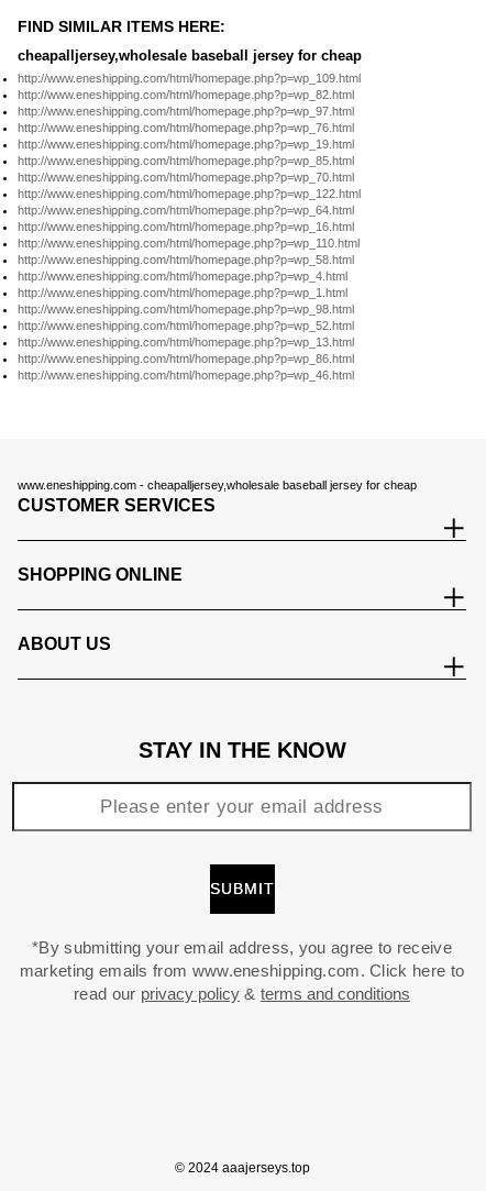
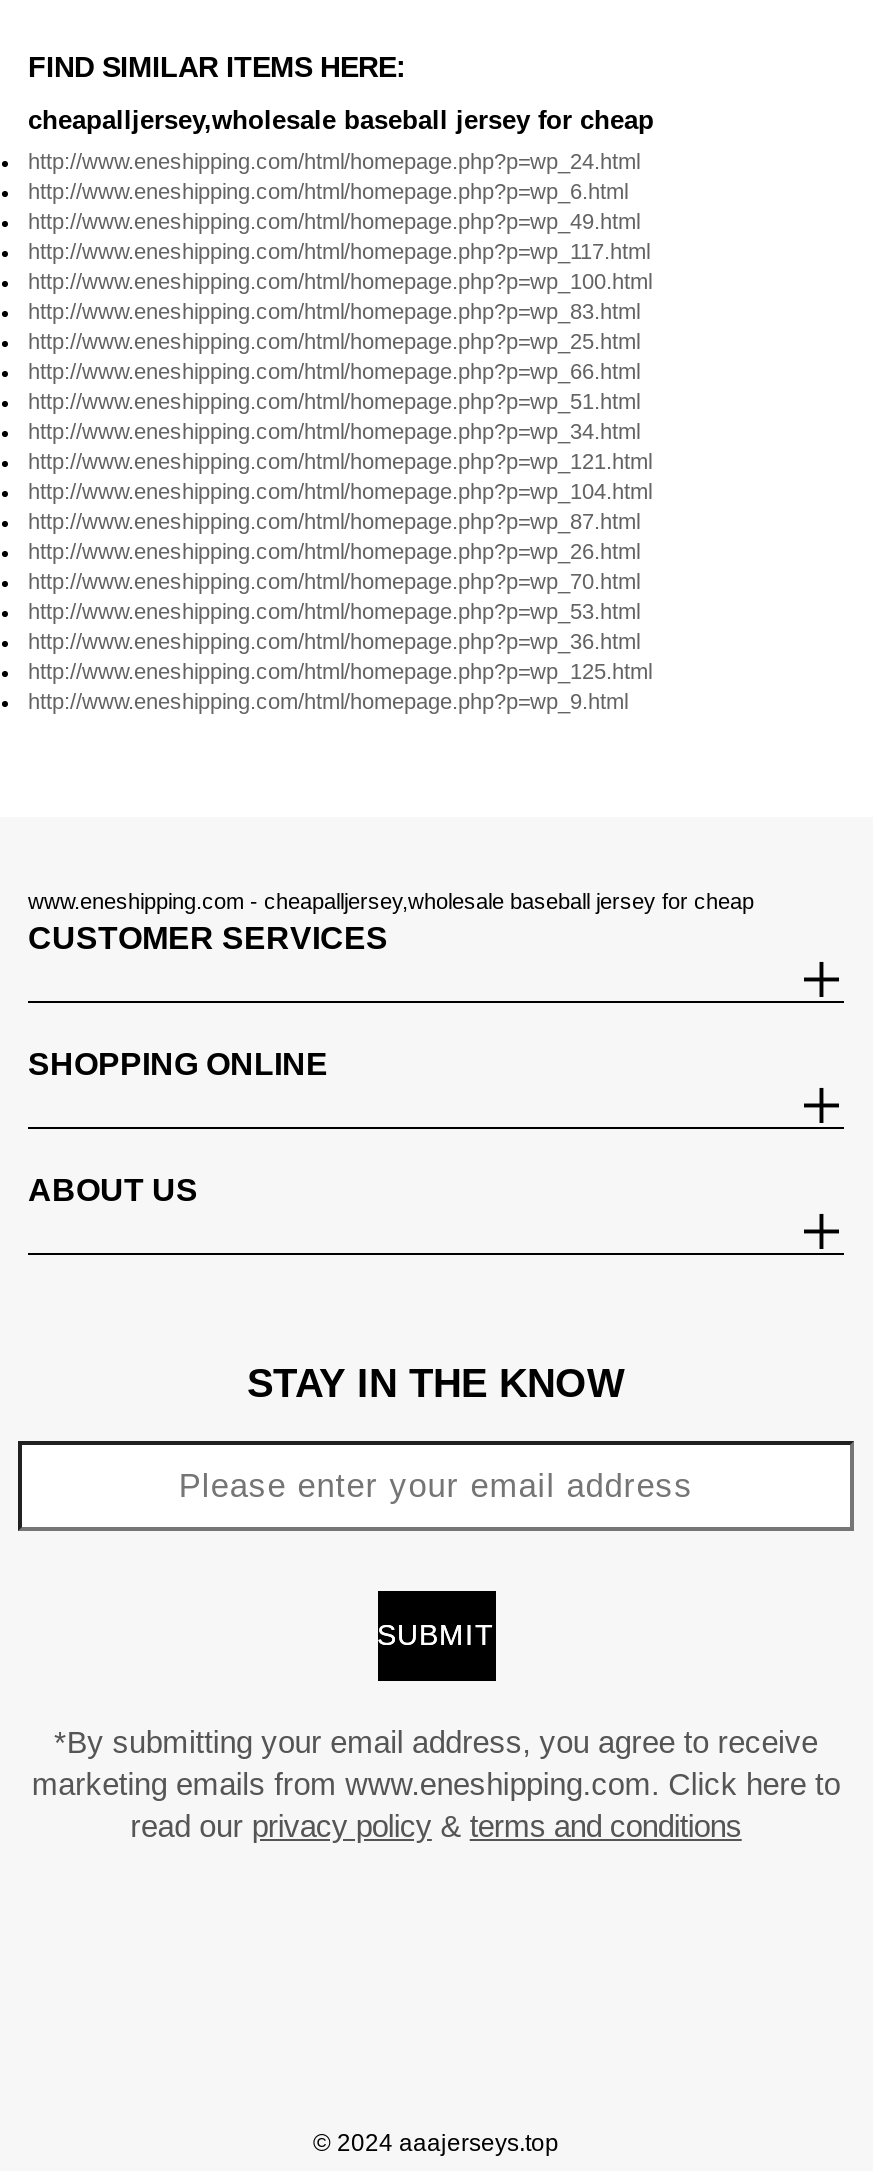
- http://www.eneshipping.com/html/homepage.php?p=wp_109.html
- http://www.eneshipping.com/html/homepage.php?p=wp_82.html
- http://www.eneshipping.com/html/homepage.php?p=wp_97.html
- http://www.eneshipping.com/html/homepage.php?p=wp_76.html
- http://www.eneshipping.com/html/homepage.php?p=wp_19.html
- http://www.eneshipping.com/html/homepage.php?p=wp_85.html
+ http://www.eneshipping.com/html/homepage.php?p=wp_24.html
+ http://www.eneshipping.com/html/homepage.php?p=wp_6.html
+ http://www.eneshipping.com/html/homepage.php?p=wp_49.html
+ http://www.eneshipping.com/html/homepage.php?p=wp_117.html
+ http://www.eneshipping.com/html/homepage.php?p=wp_100.html
+ http://www.eneshipping.com/html/homepage.php?p=wp_83.html
+ http://www.eneshipping.com/html/homepage.php?p=wp_25.html
+ http://www.eneshipping.com/html/homepage.php?p=wp_66.html
+ http://www.eneshipping.com/html/homepage.php?p=wp_51.html
+ http://www.eneshipping.com/html/homepage.php?p=wp_34.html
+ http://www.eneshipping.com/html/homepage.php?p=wp_121.html
+ http://www.eneshipping.com/html/homepage.php?p=wp_104.html
+ http://www.eneshipping.com/html/homepage.php?p=wp_87.html
+ http://www.eneshipping.com/html/homepage.php?p=wp_26.html

moved down: http://www.eneshipping.com/html/homepage.php?p=wp_70.html

- http://www.eneshipping.com/html/homepage.php?p=wp_122.html
- http://www.eneshipping.com/html/homepage.php?p=wp_64.html
- http://www.eneshipping.com/html/homepage.php?p=wp_16.html
- http://www.eneshipping.com/html/homepage.php?p=wp_110.html
- http://www.eneshipping.com/html/homepage.php?p=wp_58.html
- http://www.eneshipping.com/html/homepage.php?p=wp_4.html
- http://www.eneshipping.com/html/homepage.php?p=wp_1.html
- http://www.eneshipping.com/html/homepage.php?p=wp_98.html
- http://www.eneshipping.com/html/homepage.php?p=wp_52.html
- http://www.eneshipping.com/html/homepage.php?p=wp_13.html
- http://www.eneshipping.com/html/homepage.php?p=wp_86.html
- http://www.eneshipping.com/html/homepage.php?p=wp_46.html
+ http://www.eneshipping.com/html/homepage.php?p=wp_53.html
+ http://www.eneshipping.com/html/homepage.php?p=wp_36.html
+ http://www.eneshipping.com/html/homepage.php?p=wp_125.html
+ http://www.eneshipping.com/html/homepage.php?p=wp_9.html
